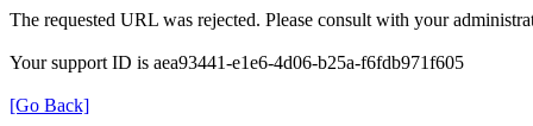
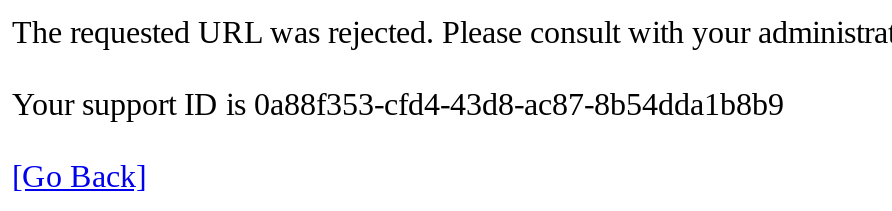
- Your support ID is aea93441-e1e6-4d06-b25a-f6fdb971f605
+ Your support ID is 0a88f353-cfd4-43d8-ac87-8b54dda1b8b9
